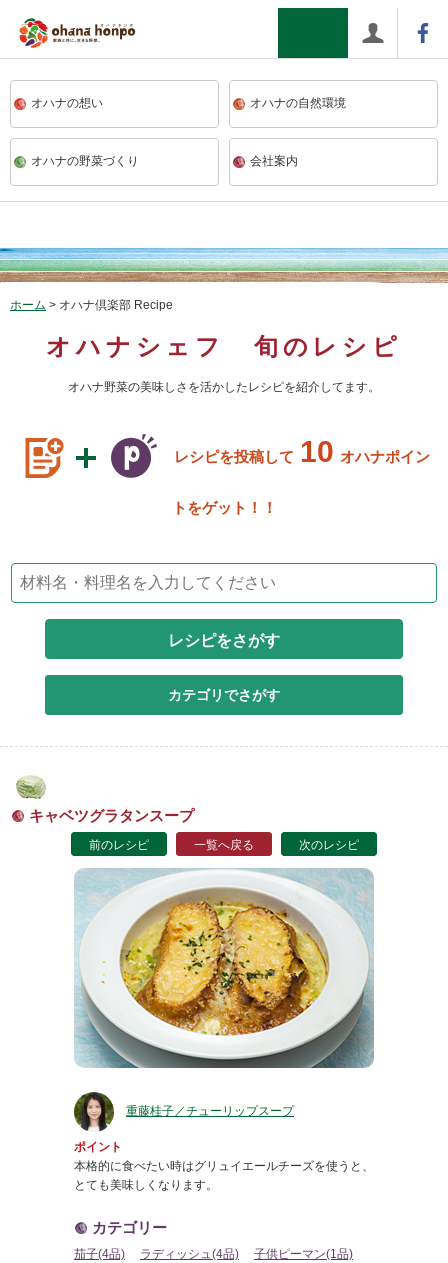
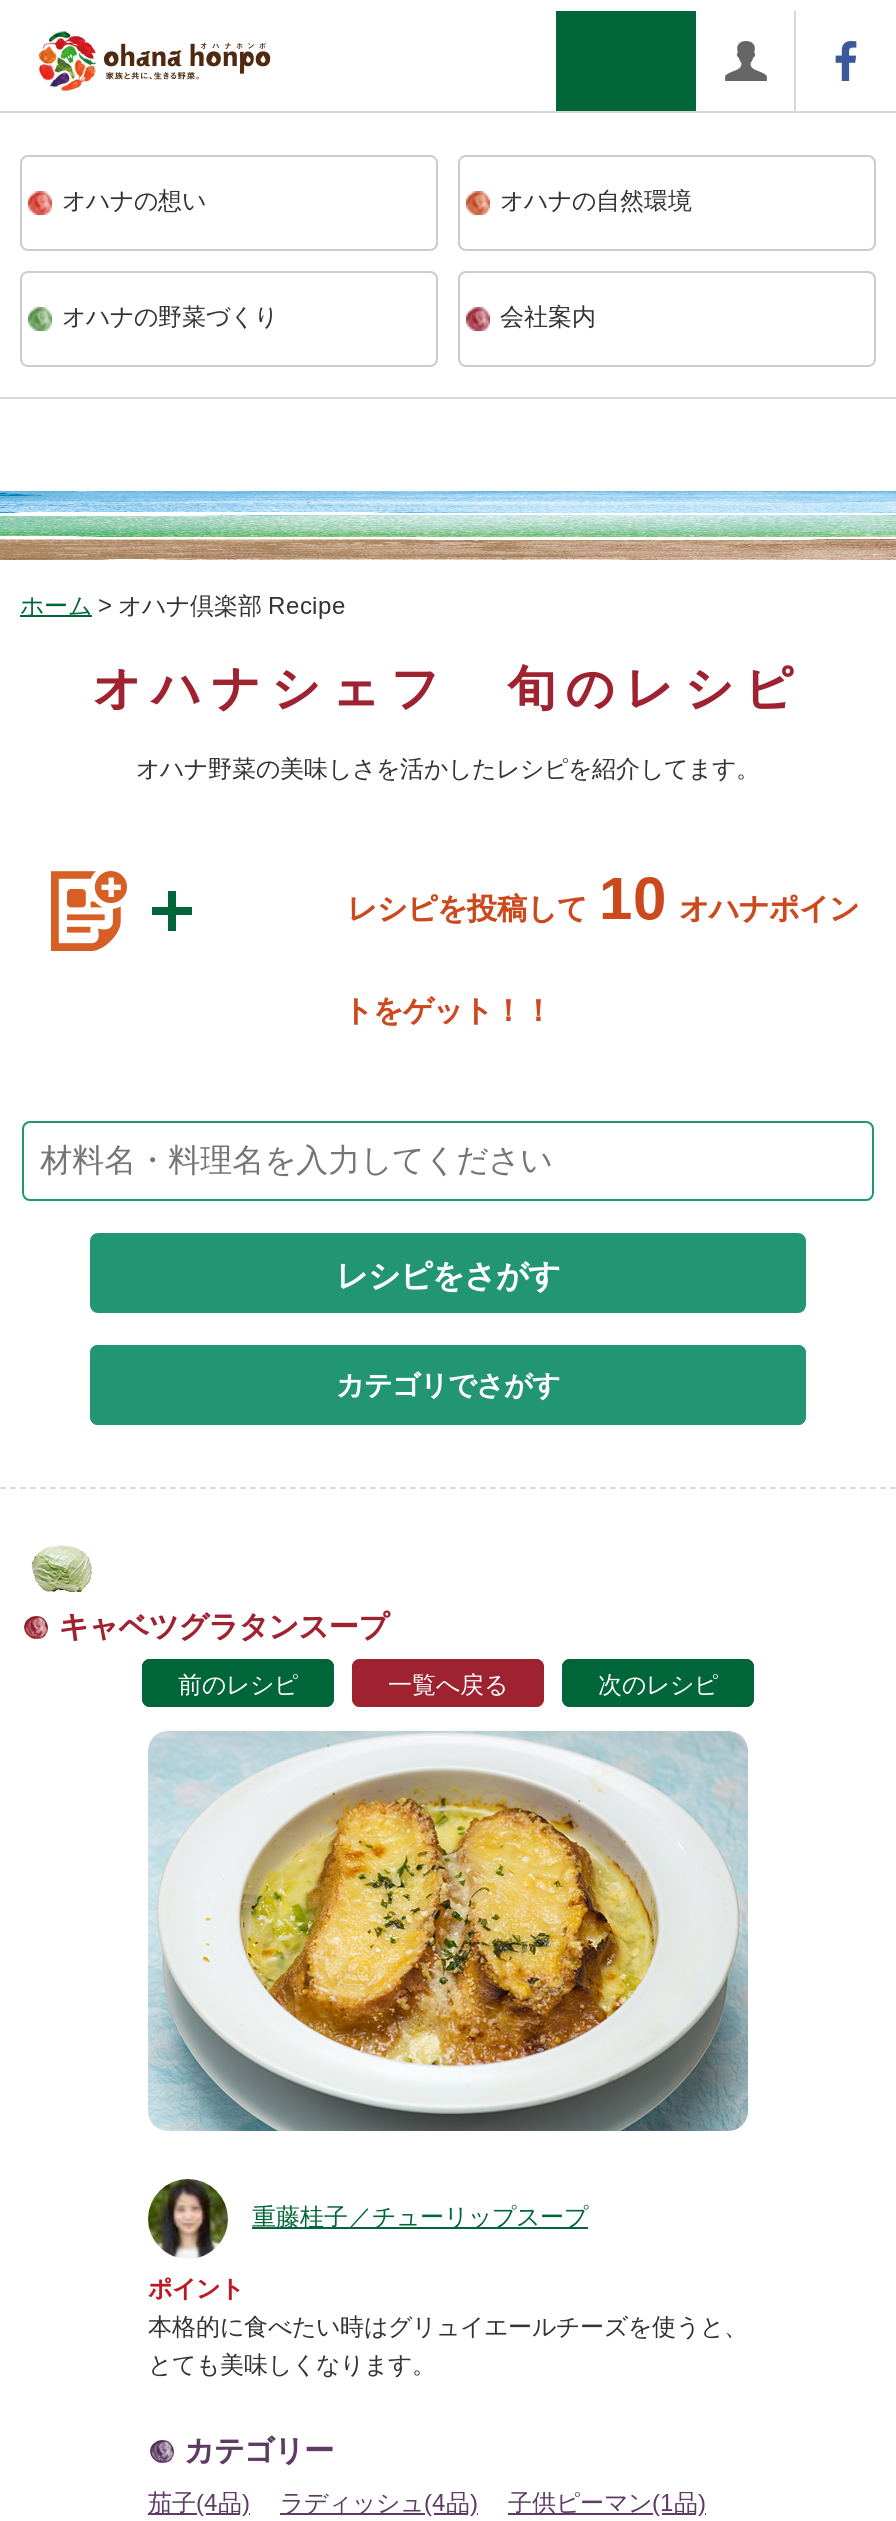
- [image]
